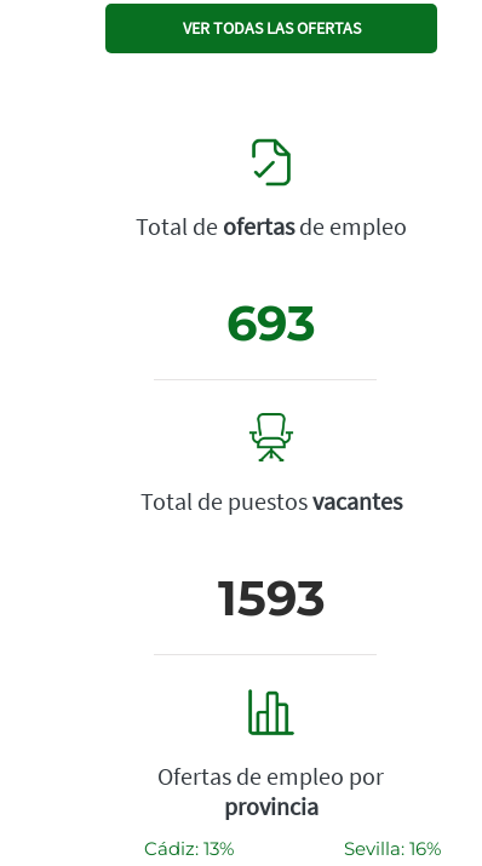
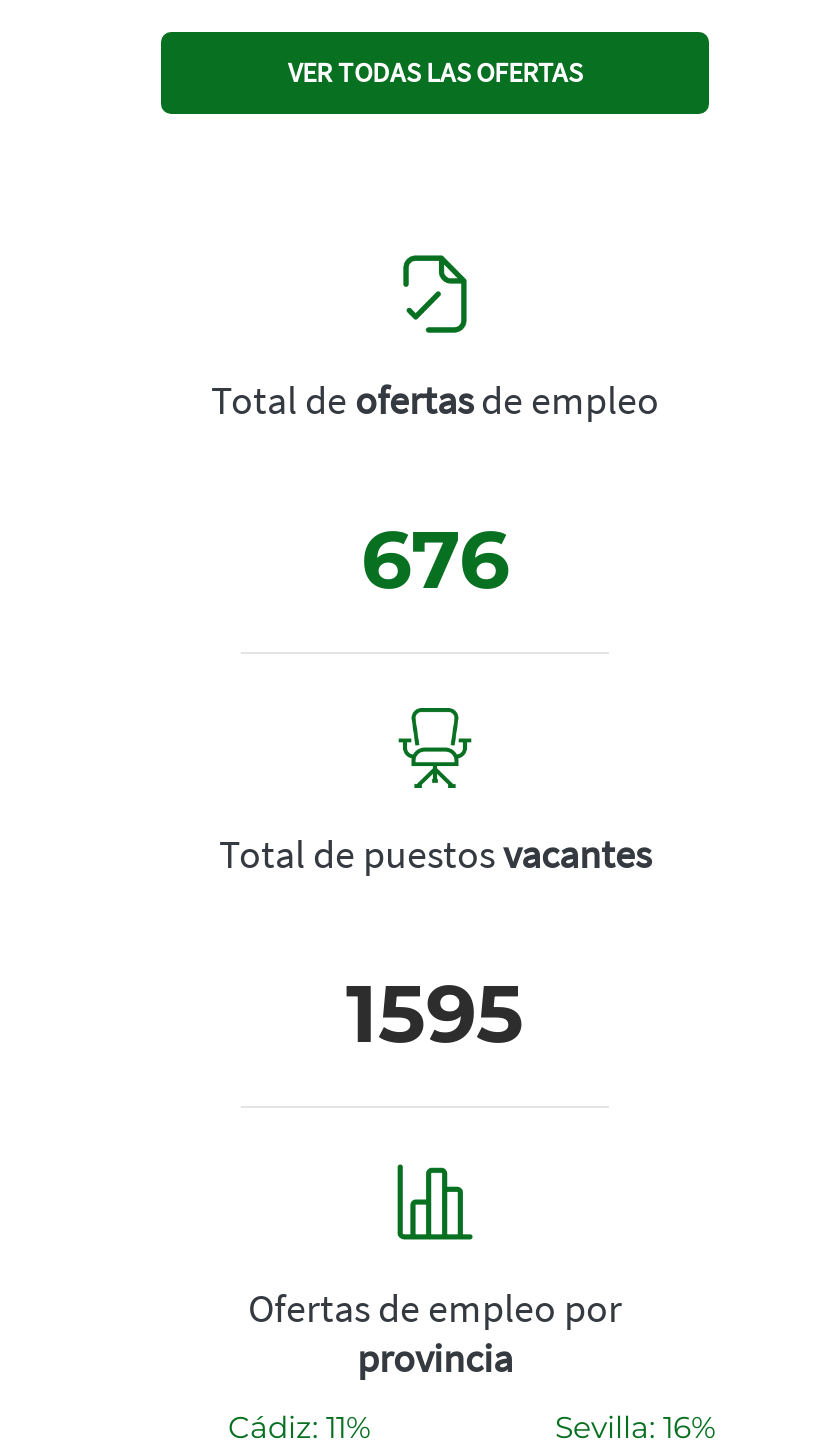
- 693
+ 676

- 1593
+ 1595

- Cádiz: 13%
+ Cádiz: 11%
